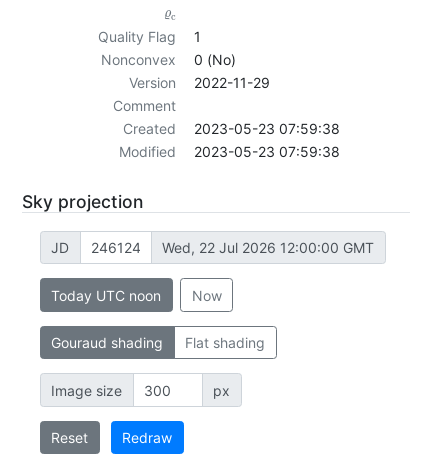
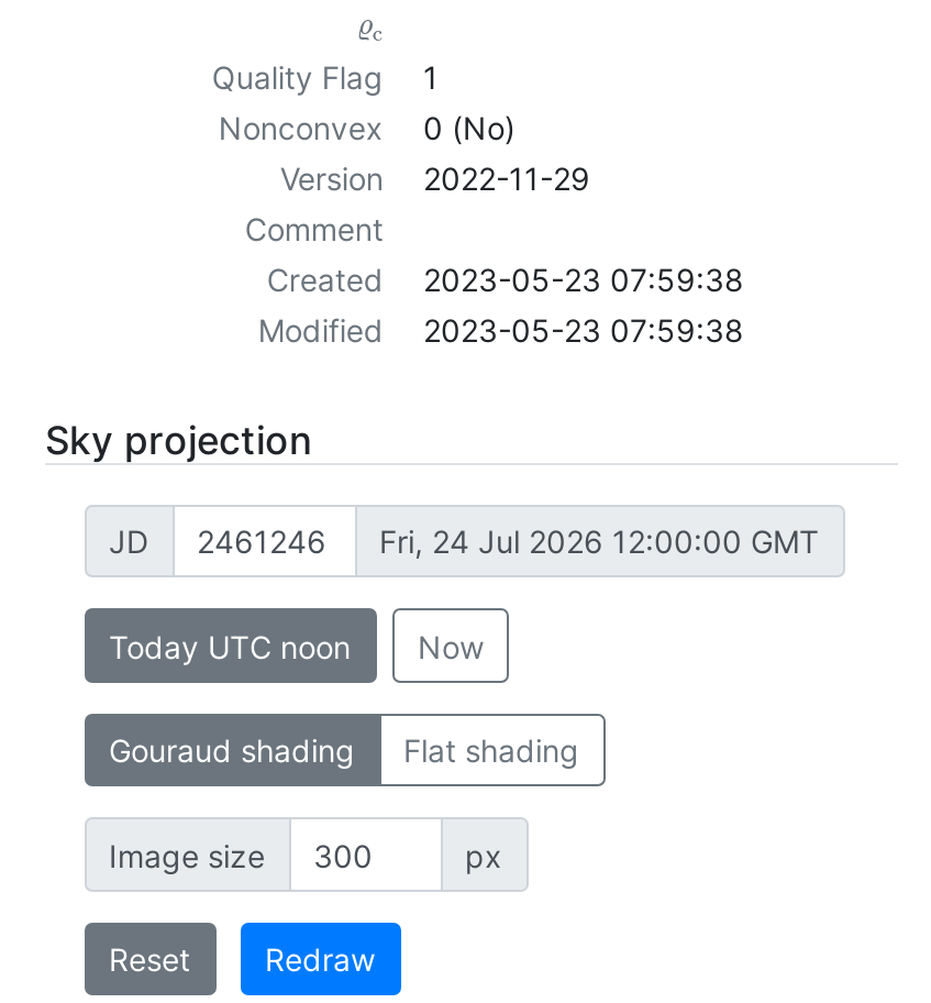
- Wed, 22 Jul 2026 12:00:00 GMT
+ Fri, 24 Jul 2026 12:00:00 GMT
